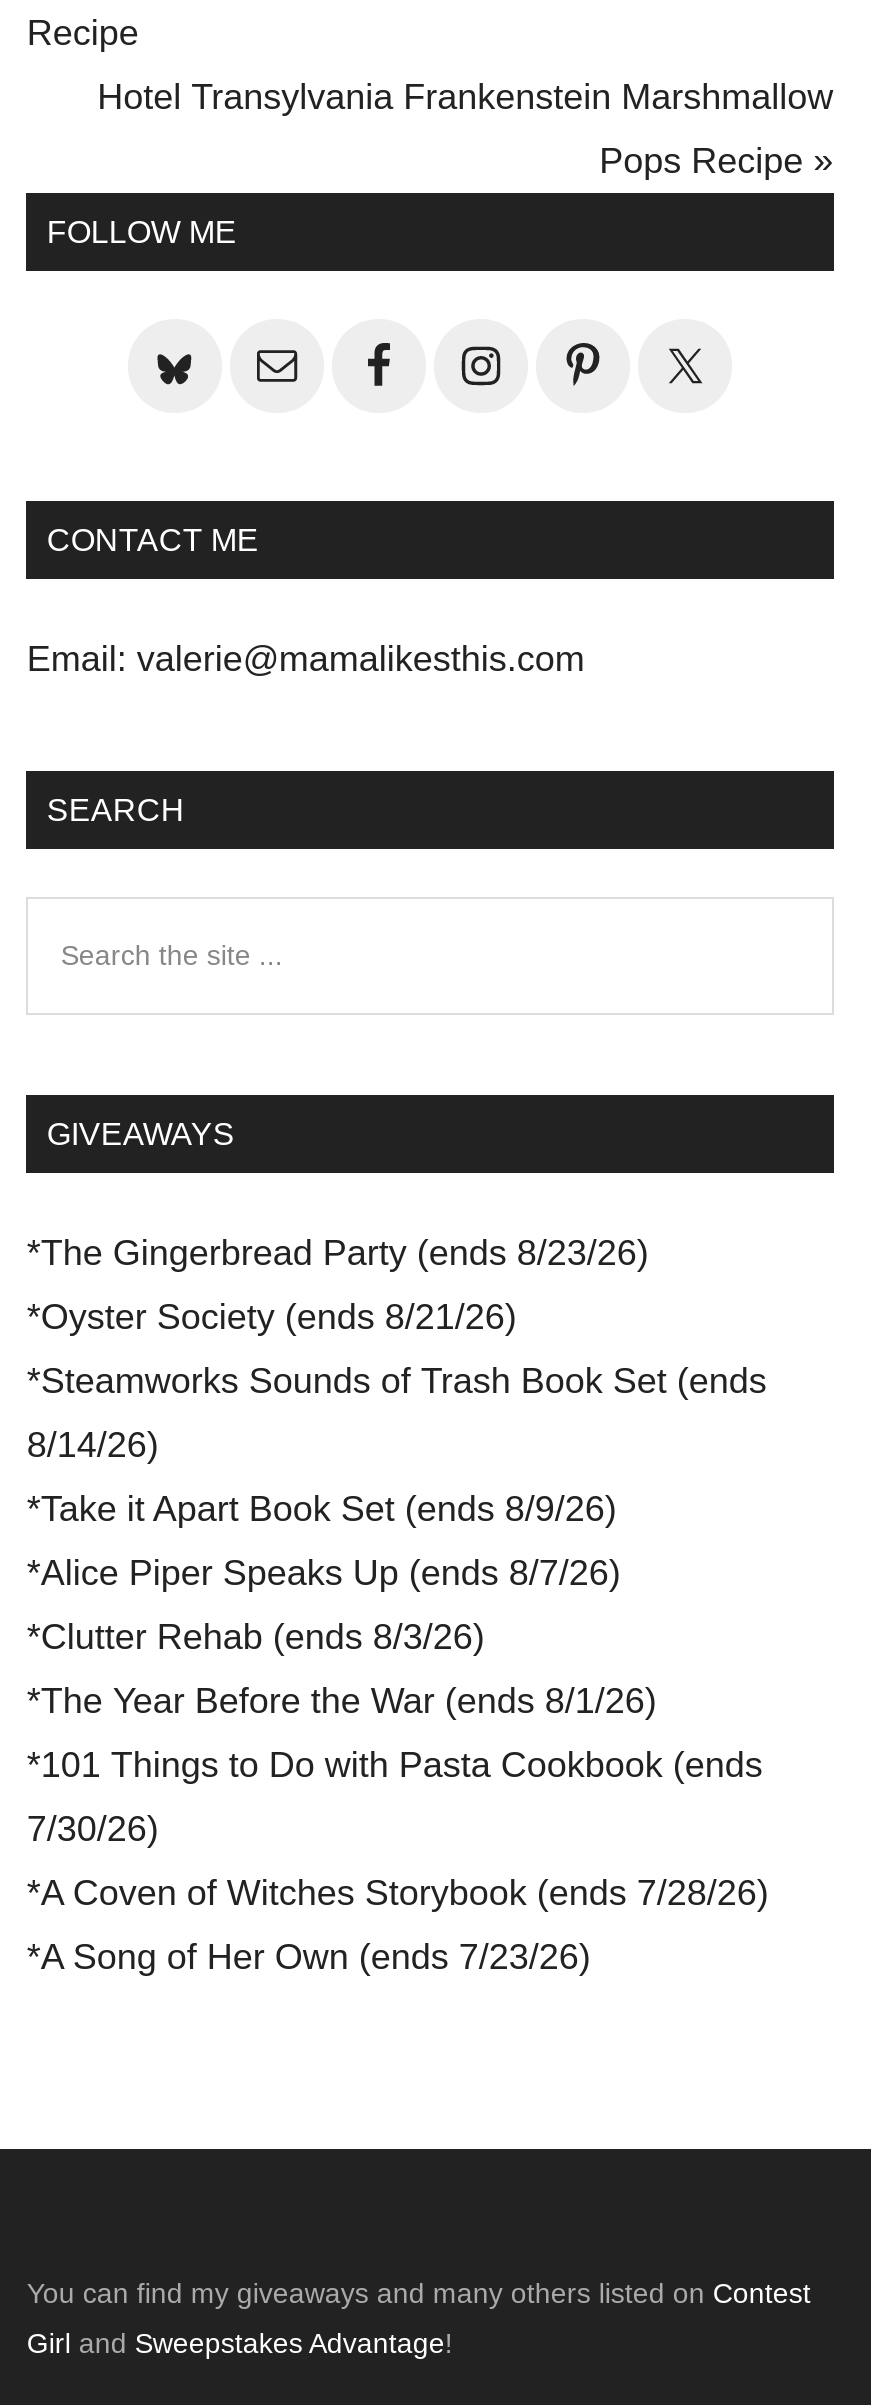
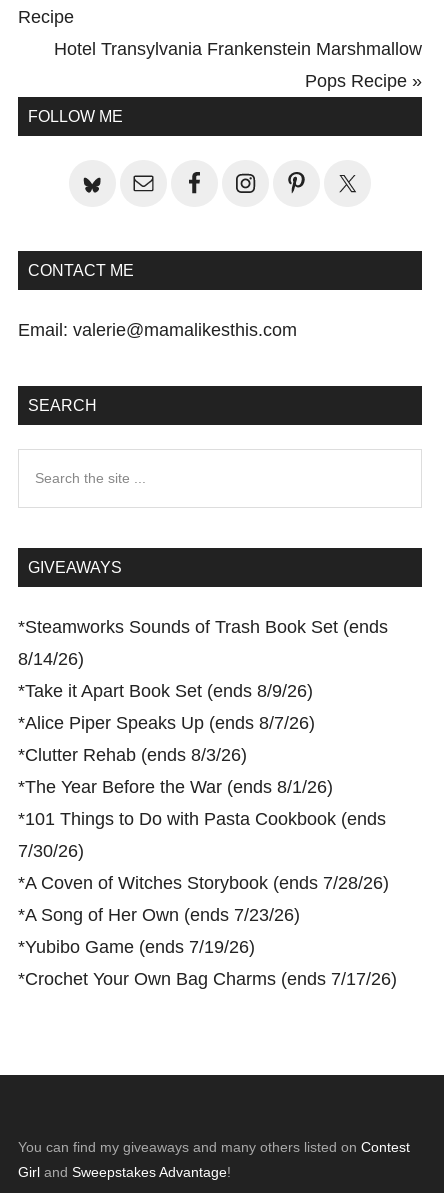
- *The Gingerbread Party (ends 8/23/26)
- *Oyster Society (ends 8/21/26)

moved up: *Steamworks Sounds of Trash Book Set (ends | 8/14/26) | *Take it Apart Book Set (ends 8/9/26) | ... | *A Coven of Witches Storybook (ends 7/28/26) | *A Song of Her Own (ends 7/23/26)

+ *Yubibo Game (ends 7/19/26)
+ *Crochet Your Own Bag Charms (ends 7/17/26)
